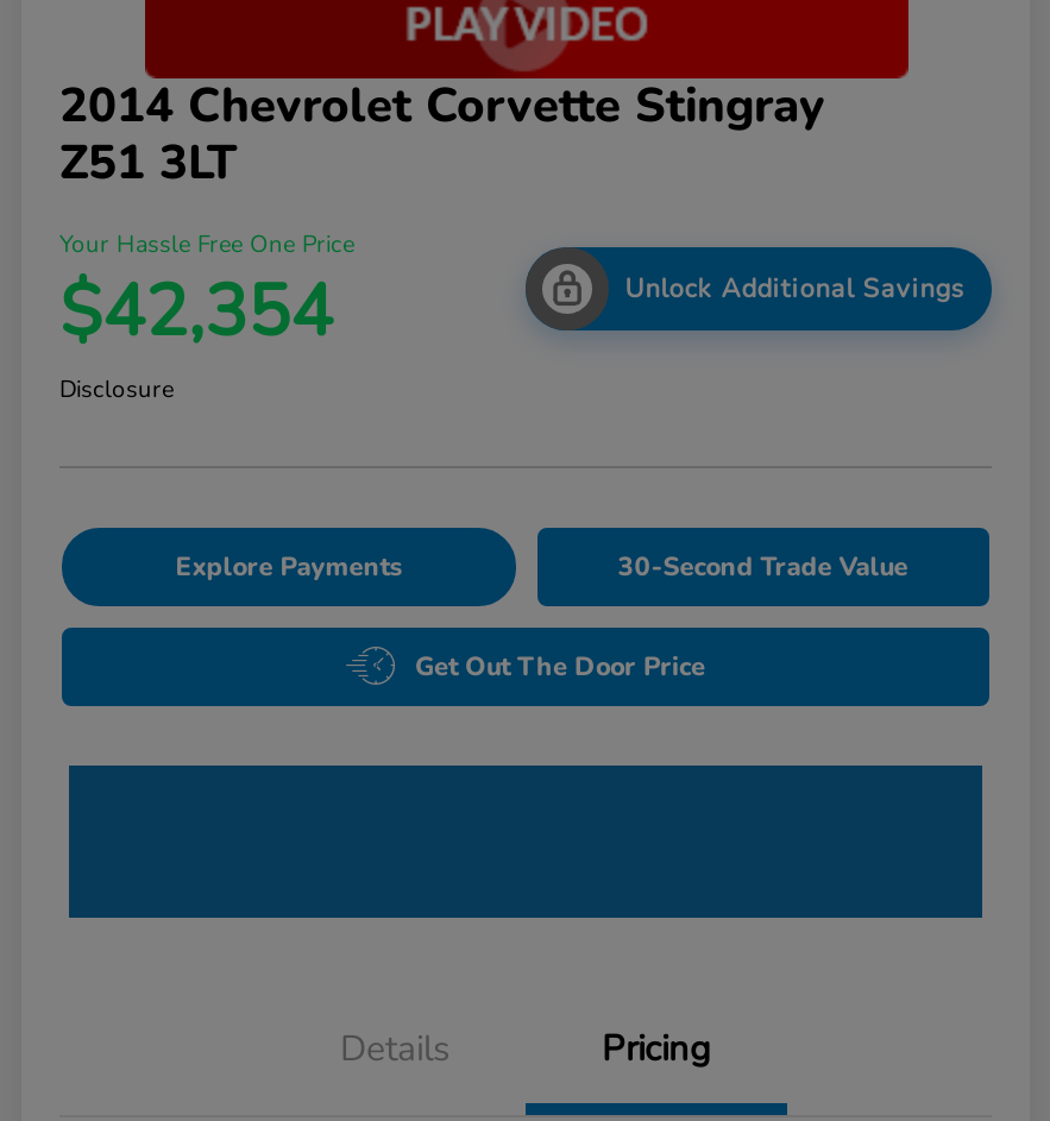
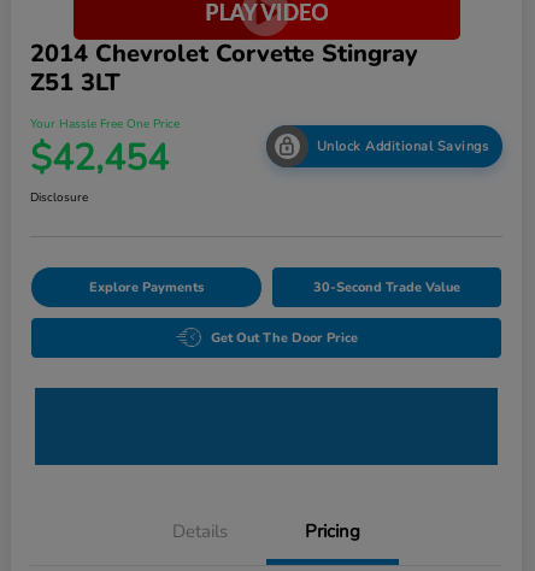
- $42,354
+ $42,454
